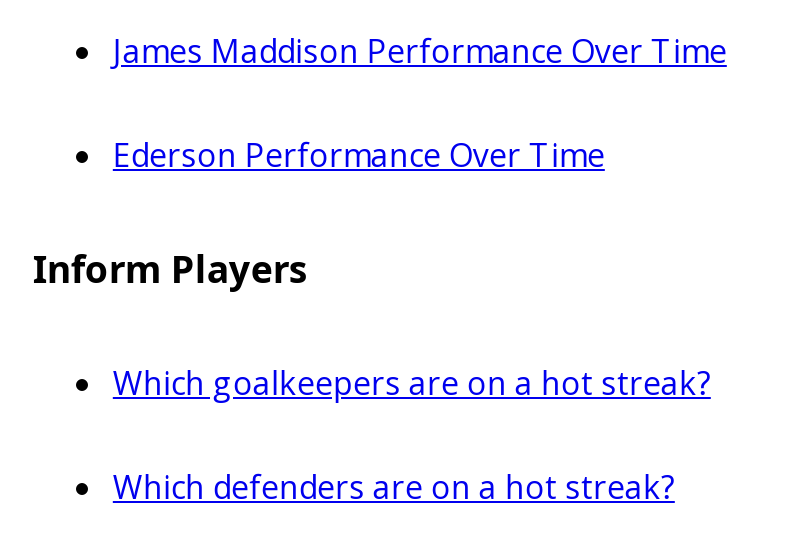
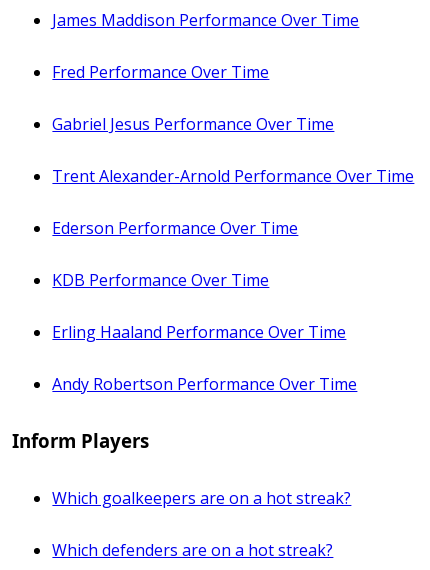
+ Fred Performance Over Time
+ Gabriel Jesus Performance Over Time
+ Trent Alexander-Arnold Performance Over Time

+ KDB Performance Over Time
+ Erling Haaland Performance Over Time
+ Andy Robertson Performance Over Time
